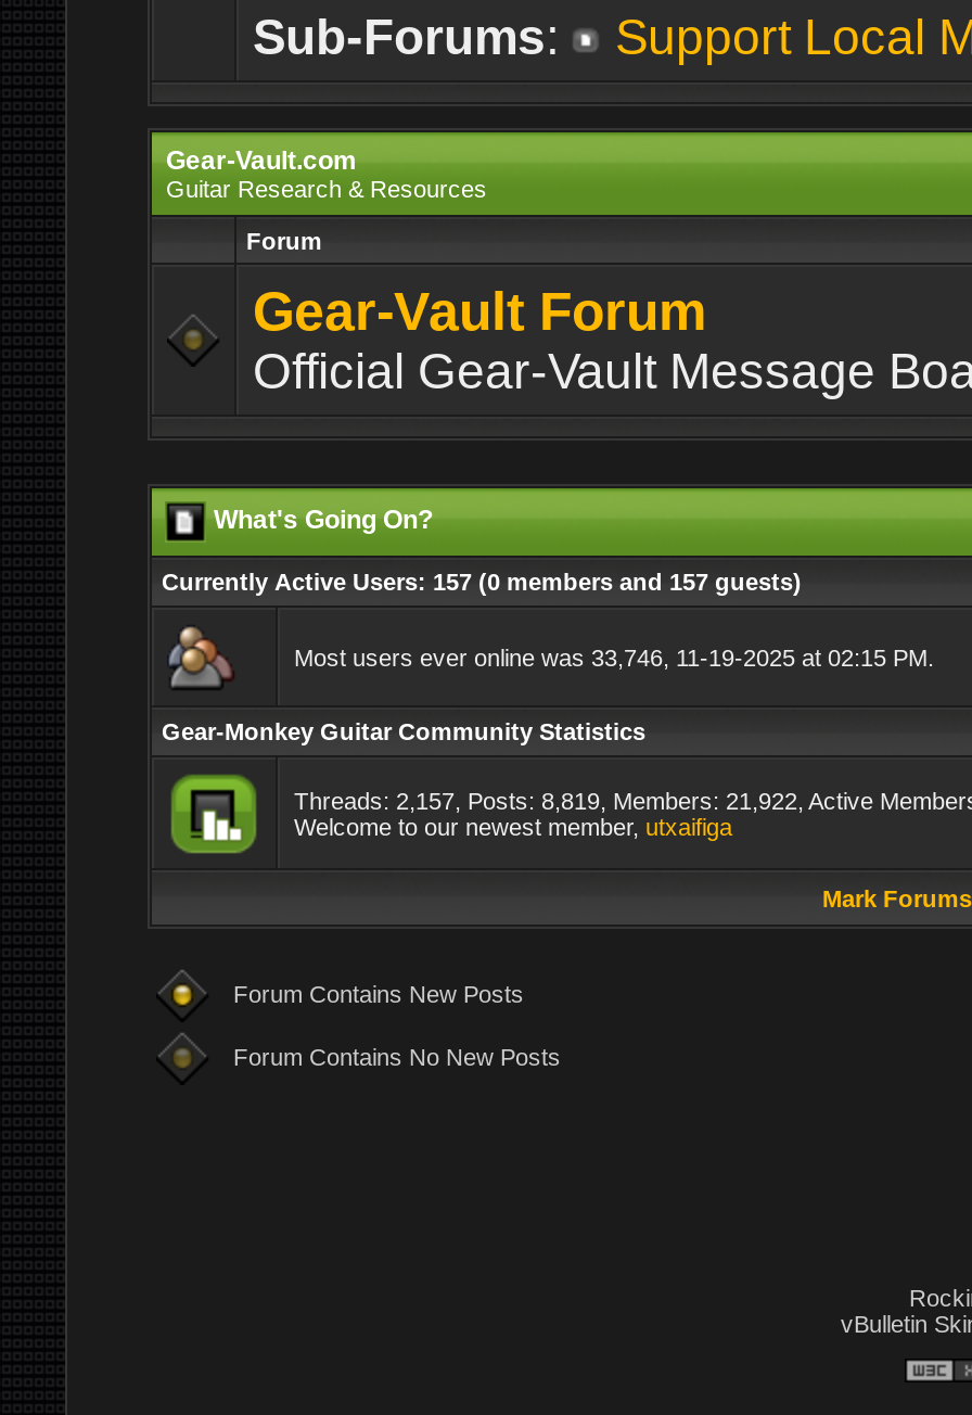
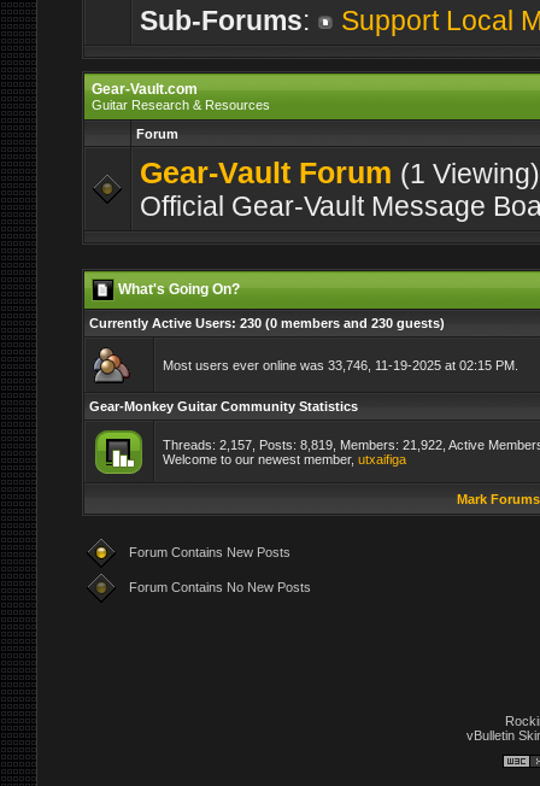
- Gear-Vault Forum
+ Gear-Vault Forum (1 Viewing)

- Currently Active Users: 157 (0 members and 157 guests)
+ Currently Active Users: 230 (0 members and 230 guests)
